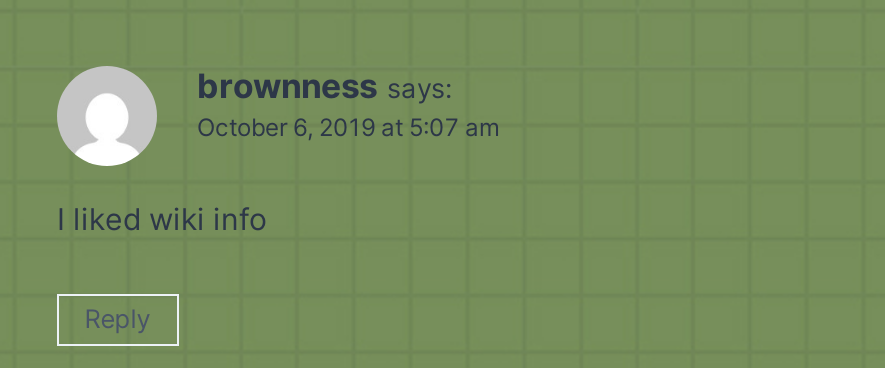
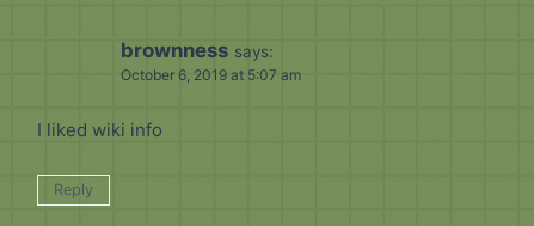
- [image]
